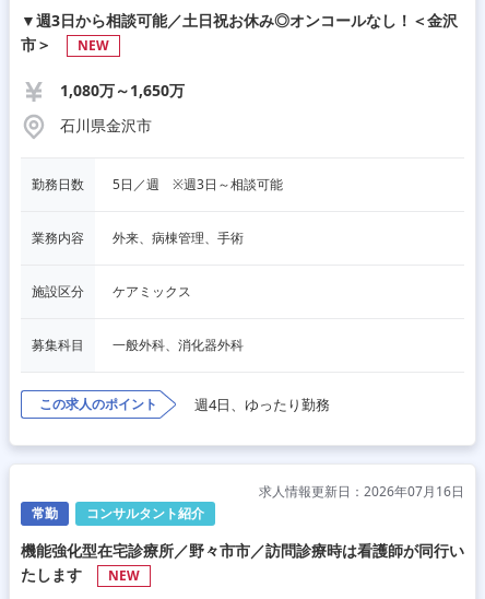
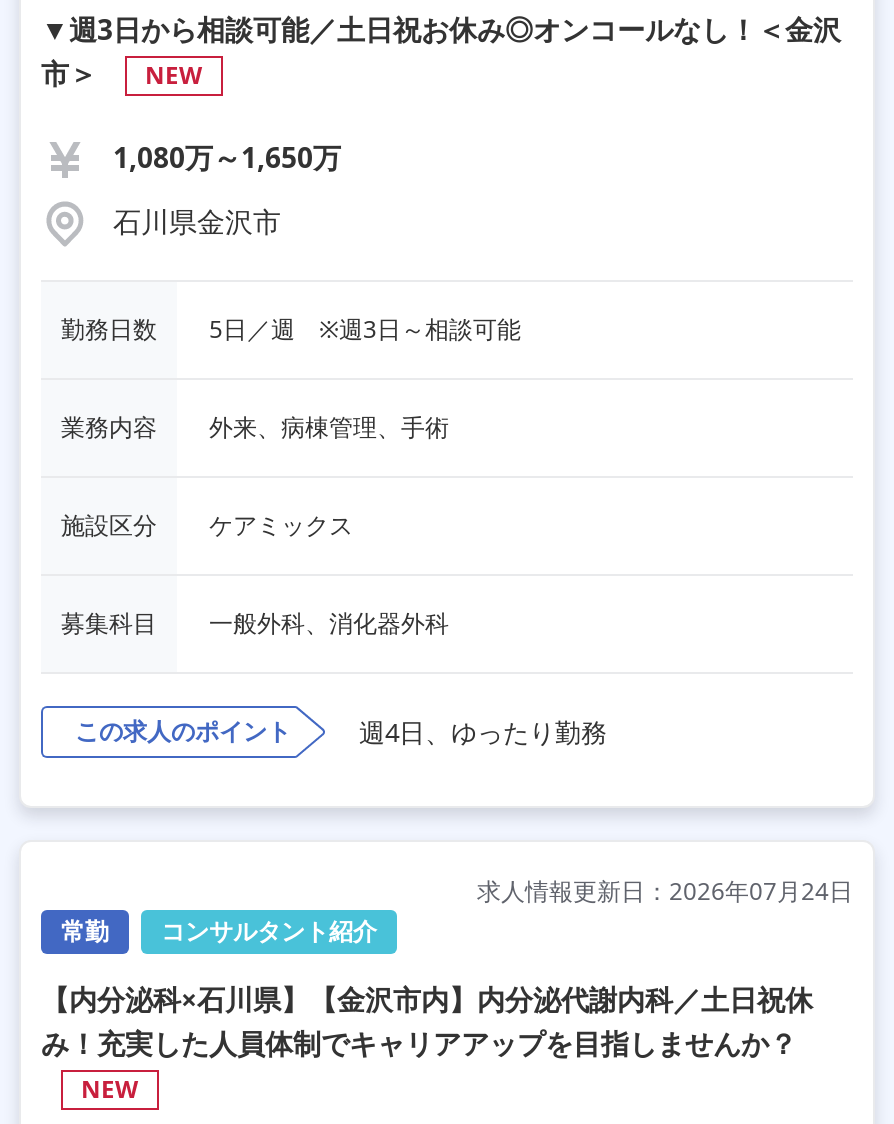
- 求人情報更新日：2026年07月16日
+ 求人情報更新日：2026年07月24日

- 機能強化型在宅診療所／野々市市／訪問診療時は看護師が同行い
- たします
+ 【内分泌科×石川県】【金沢市内】内分泌代謝内科／土日祝休
+ み！充実した人員体制でキャリアアップを目指しませんか？
